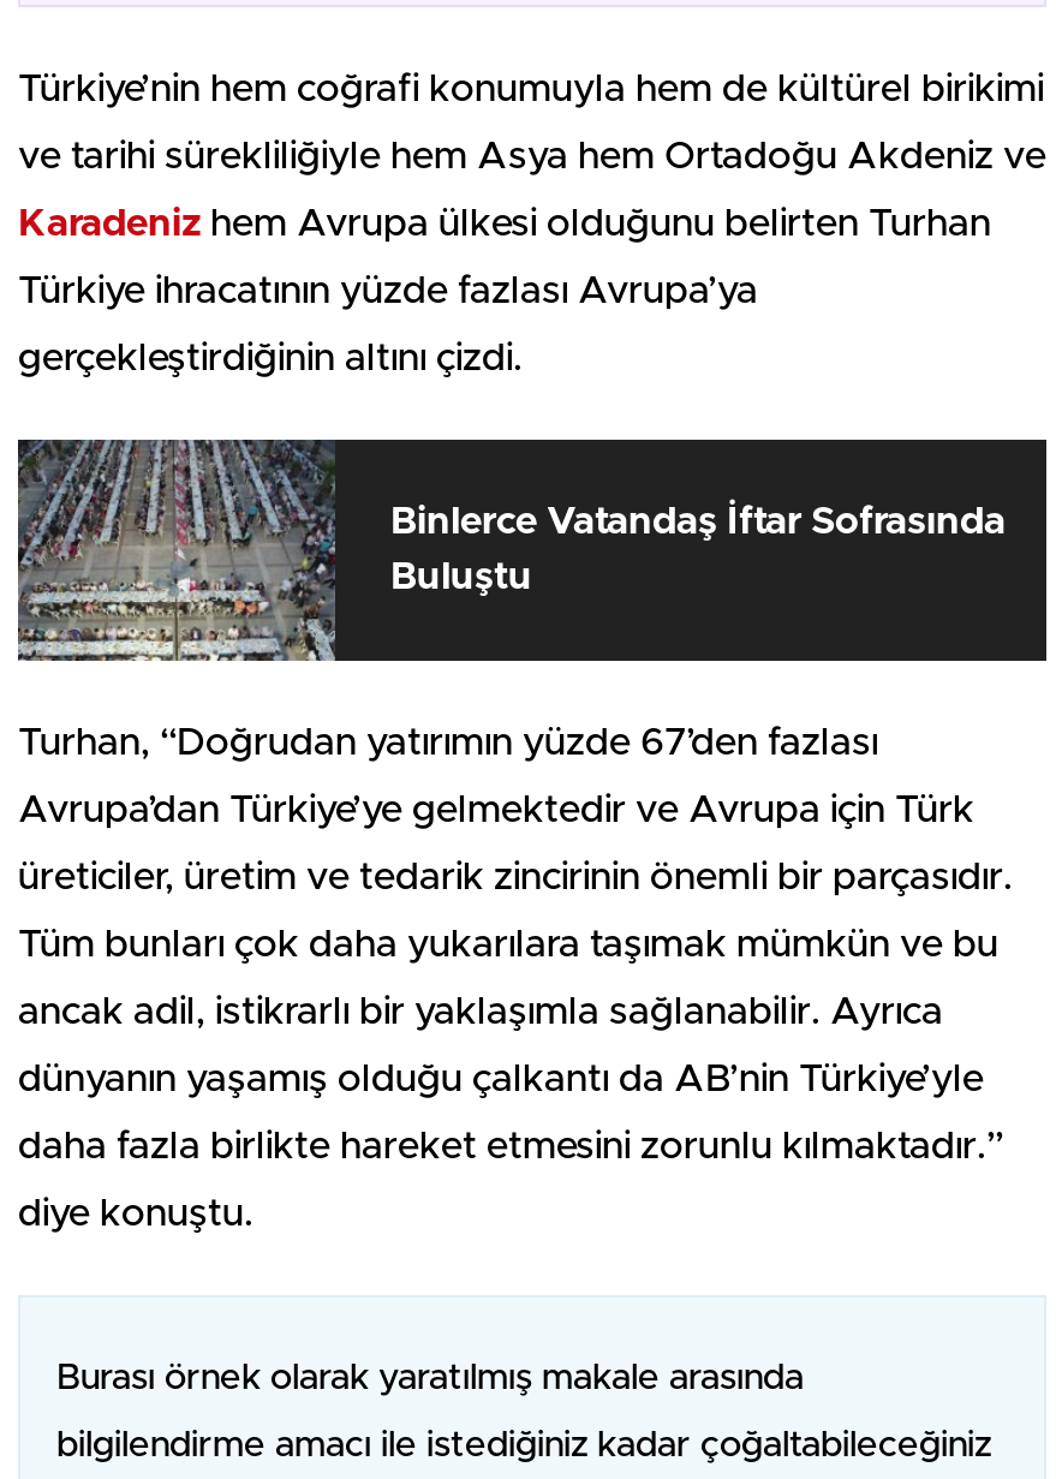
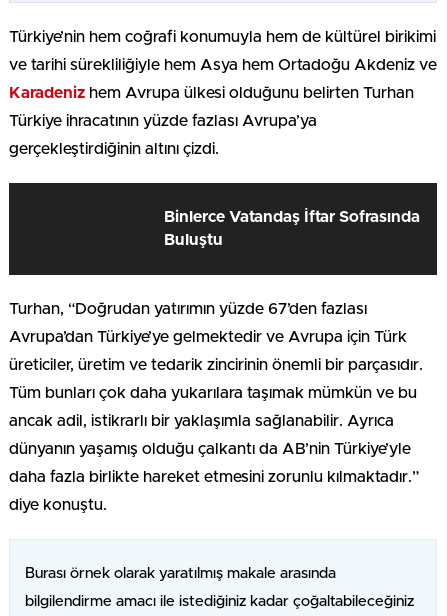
- [image]
